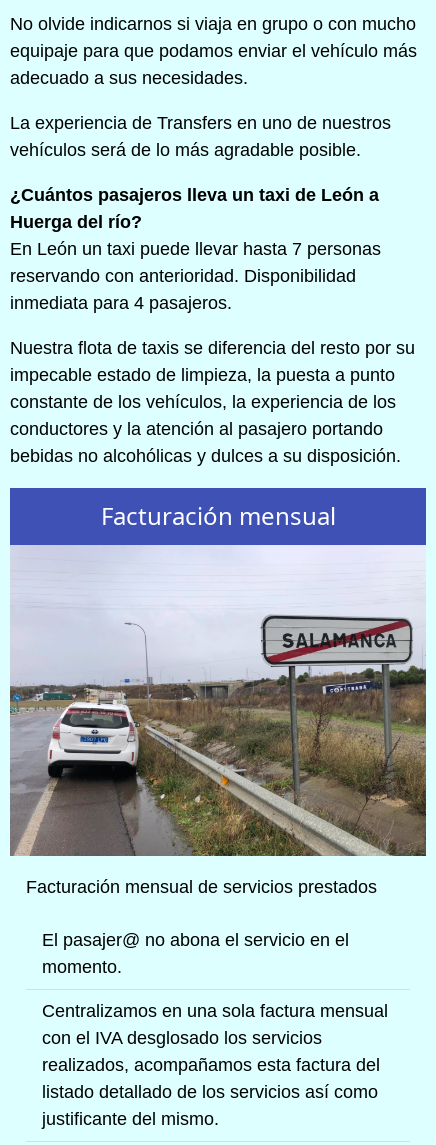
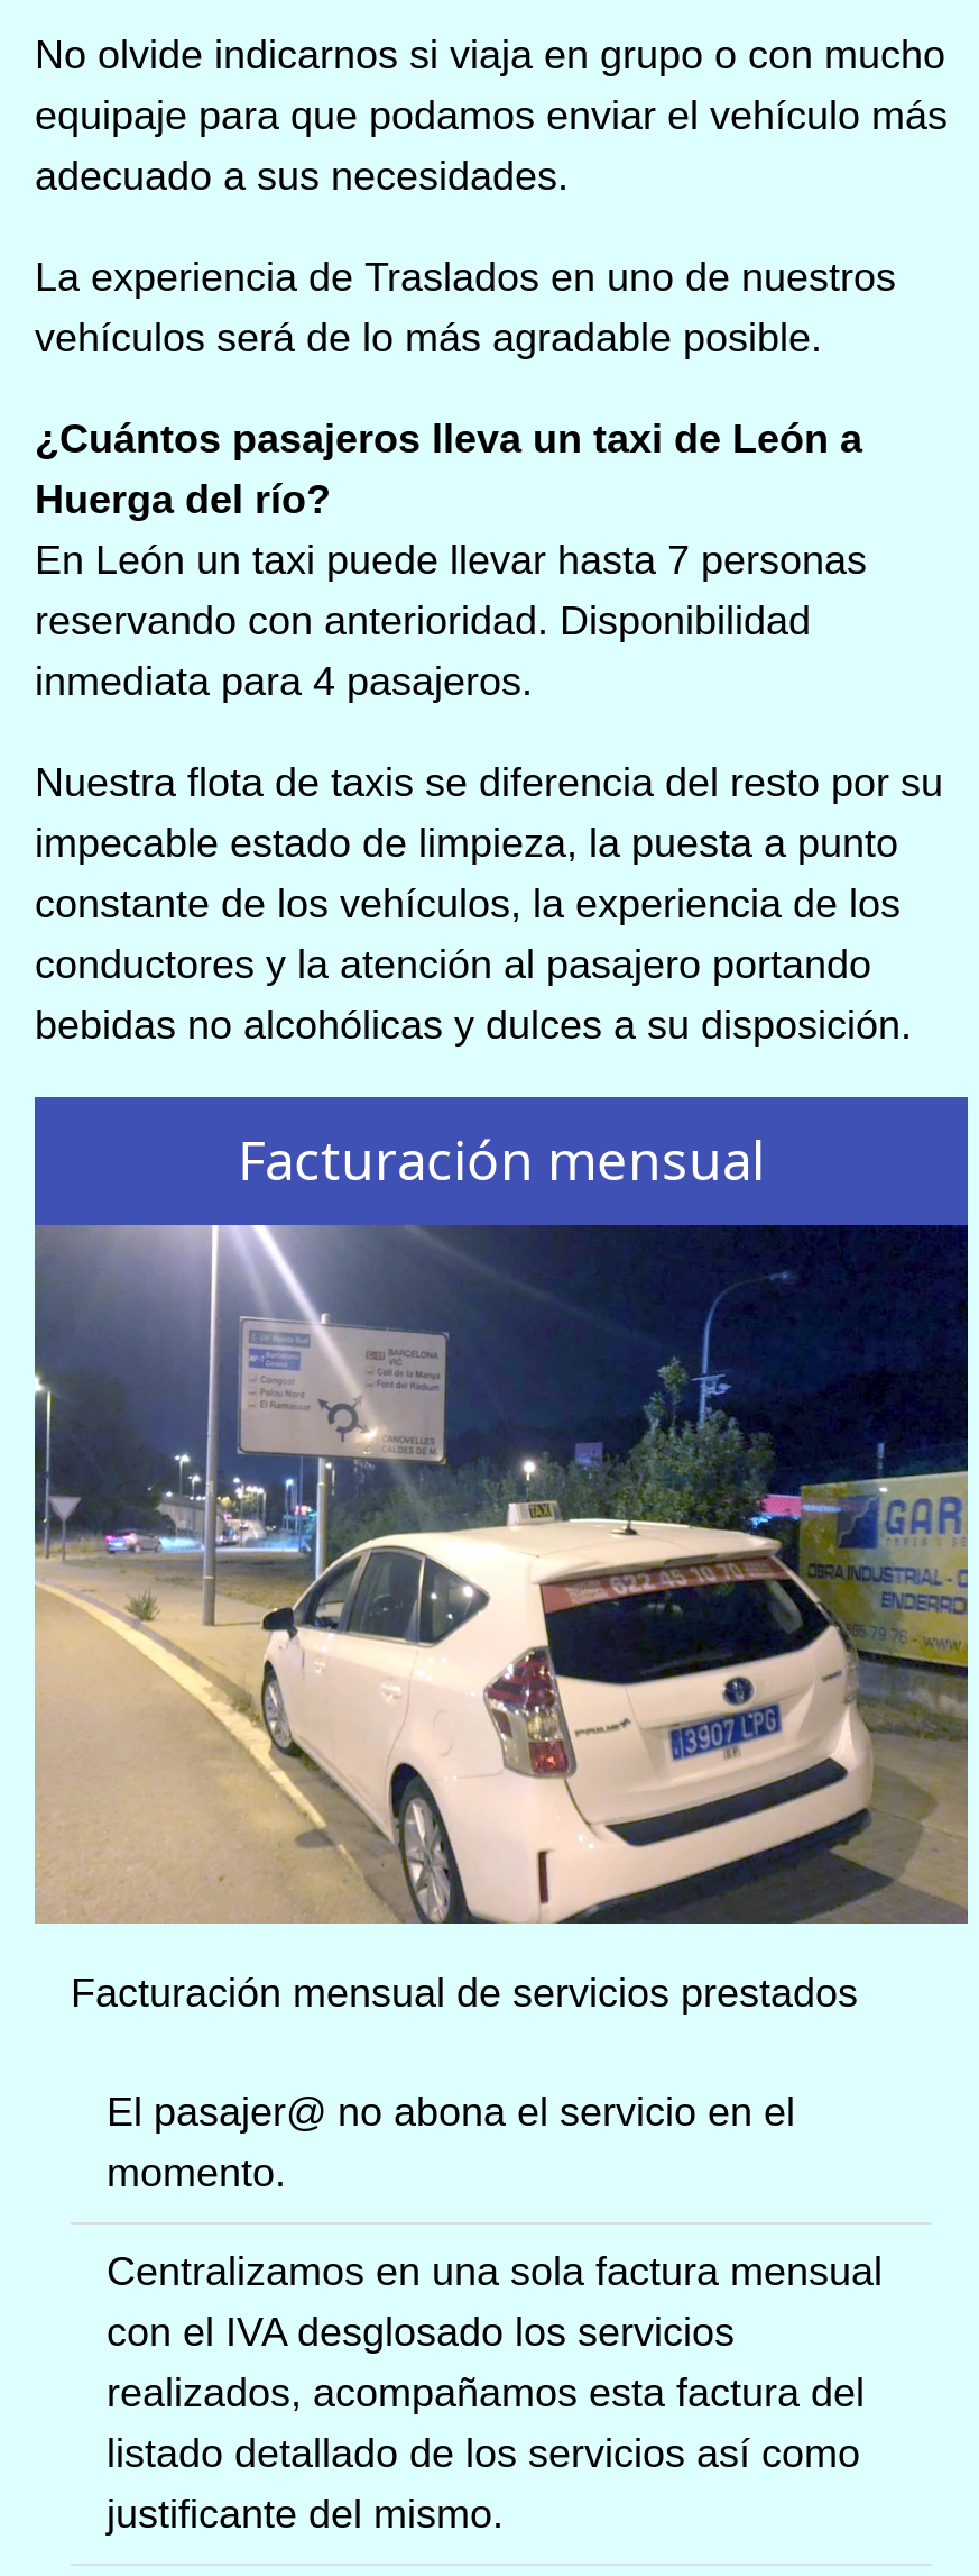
- La experiencia de Transfers en uno de nuestros
+ La experiencia de Traslados en uno de nuestros

- [image]
+ [image]
